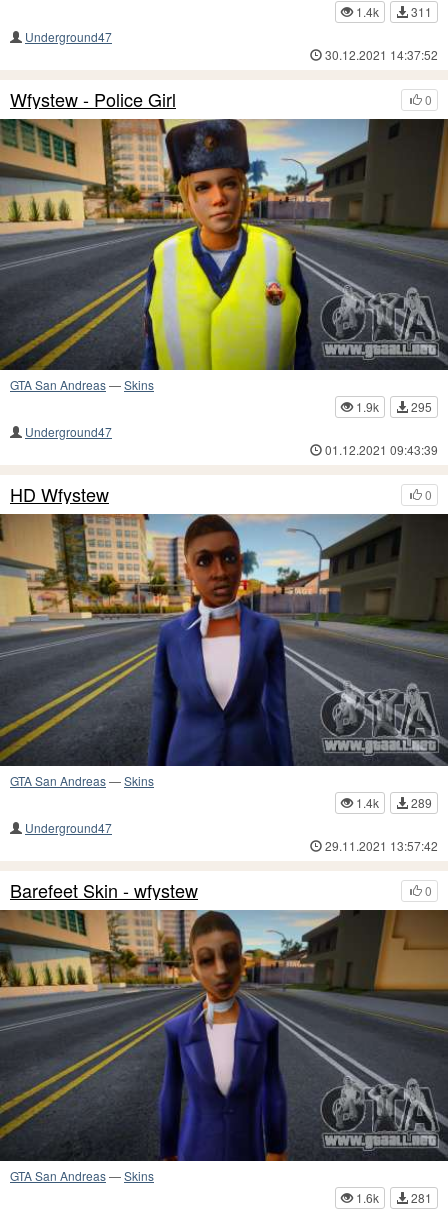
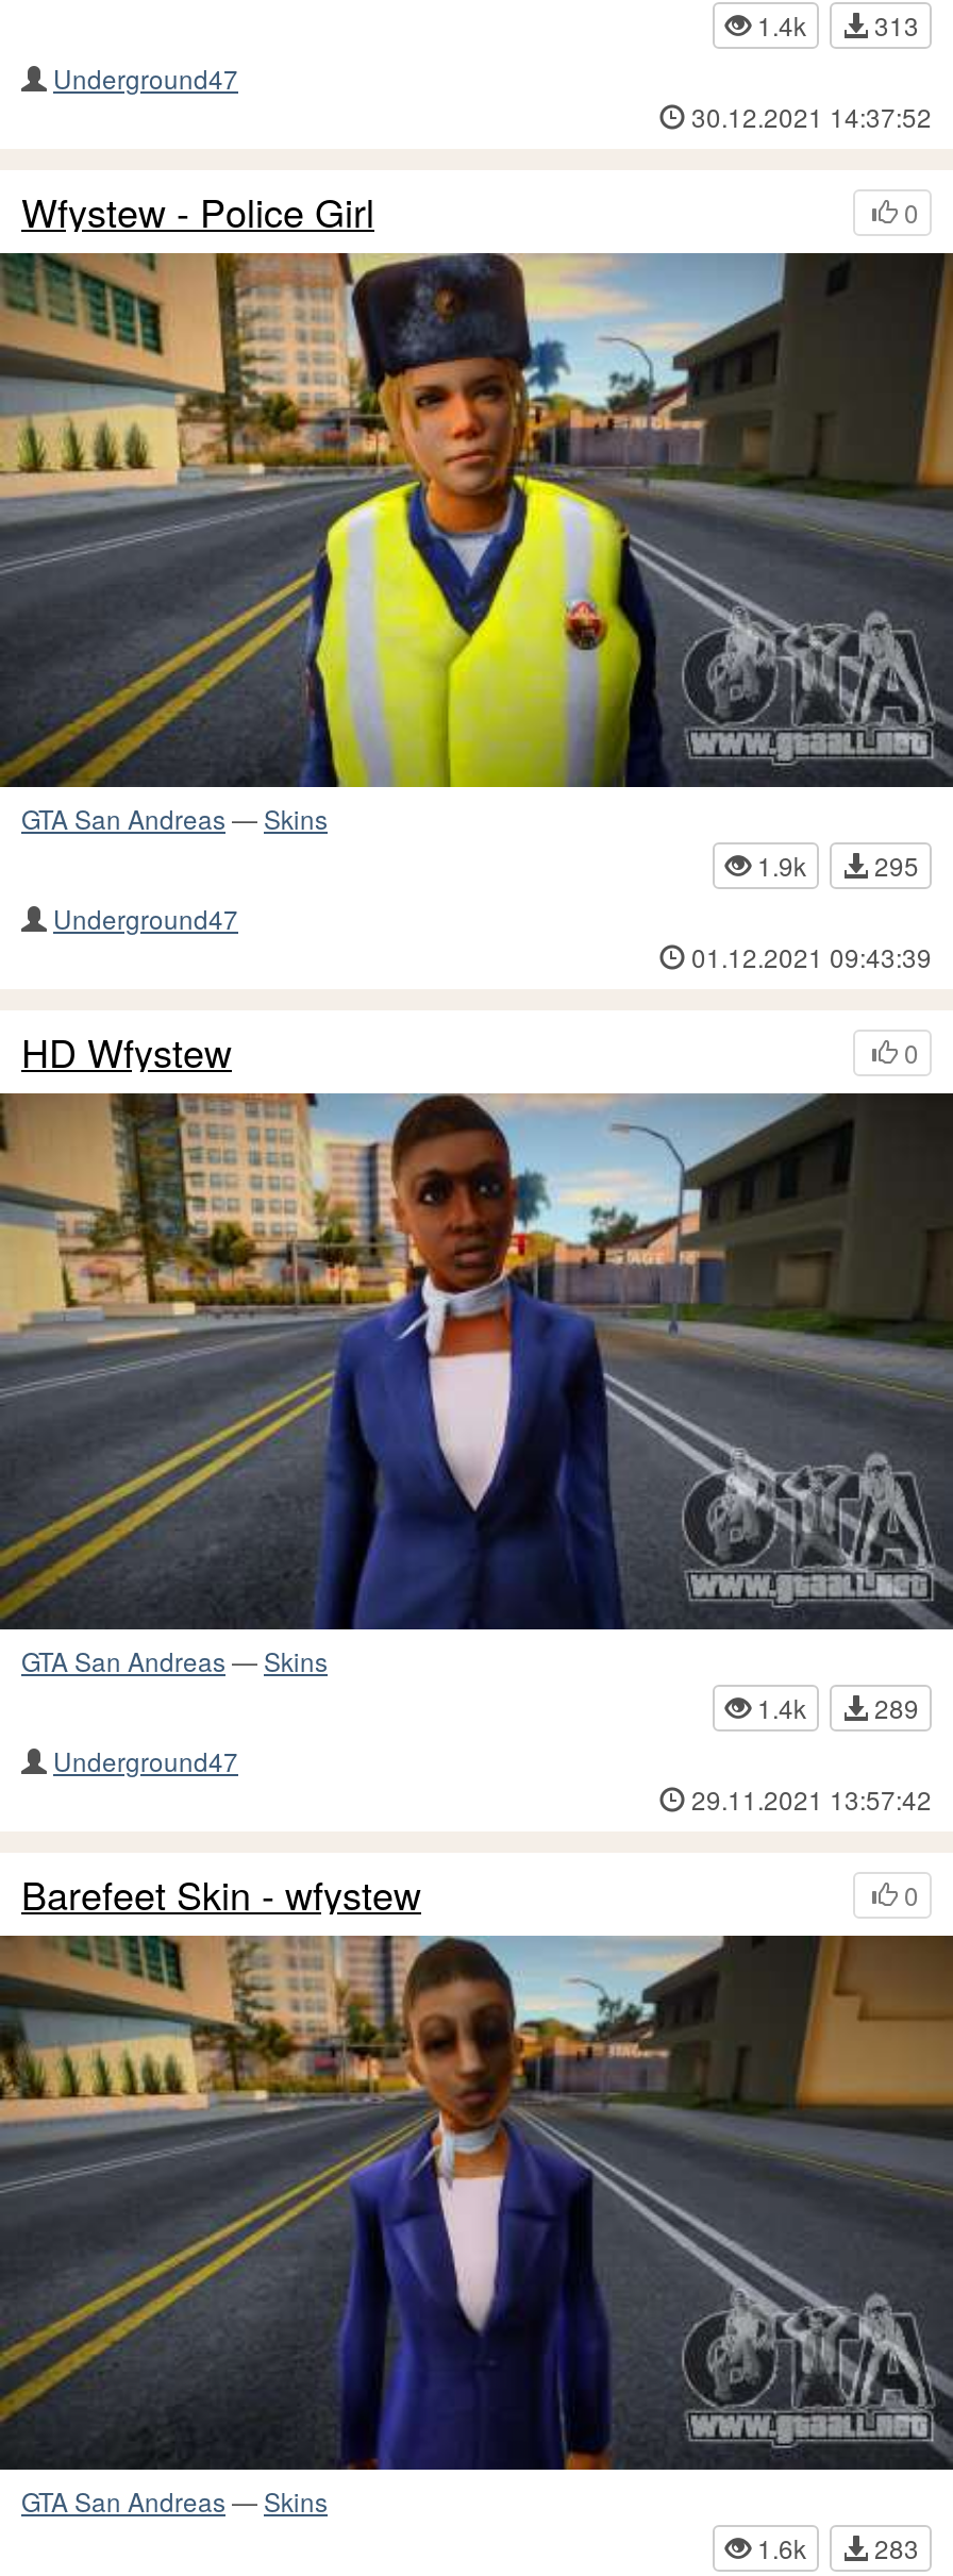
- 1.4k 311
+ 1.4k 313

- 1.6k 281
+ 1.6k 283
